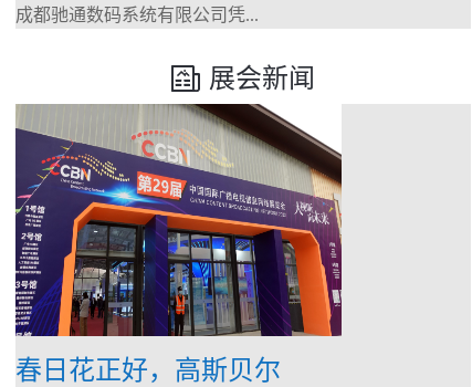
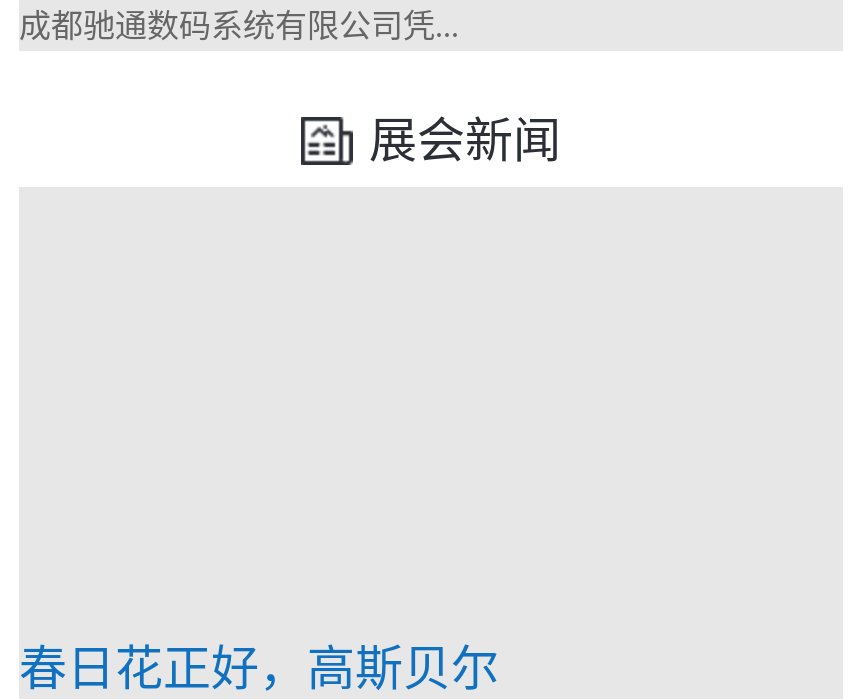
- [image]
